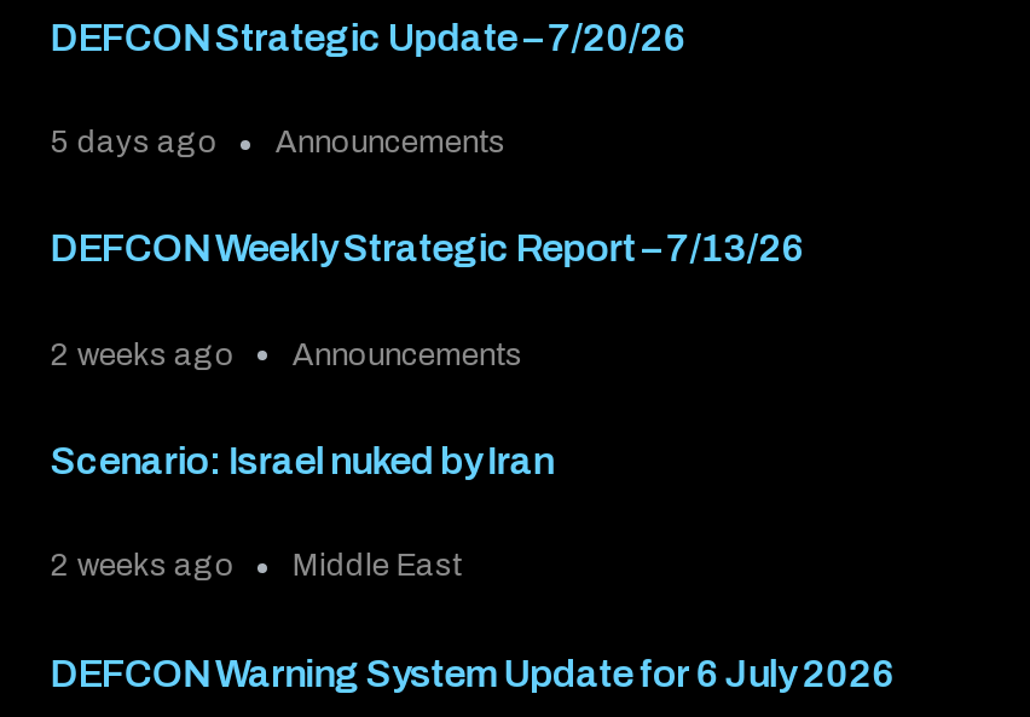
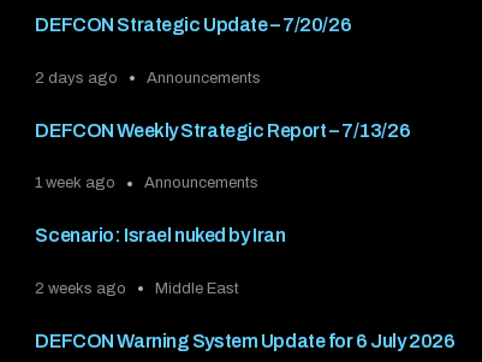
- 5 days ago Announcements
+ 2 days ago Announcements

- 2 weeks ago Announcements
+ 1 week ago Announcements
